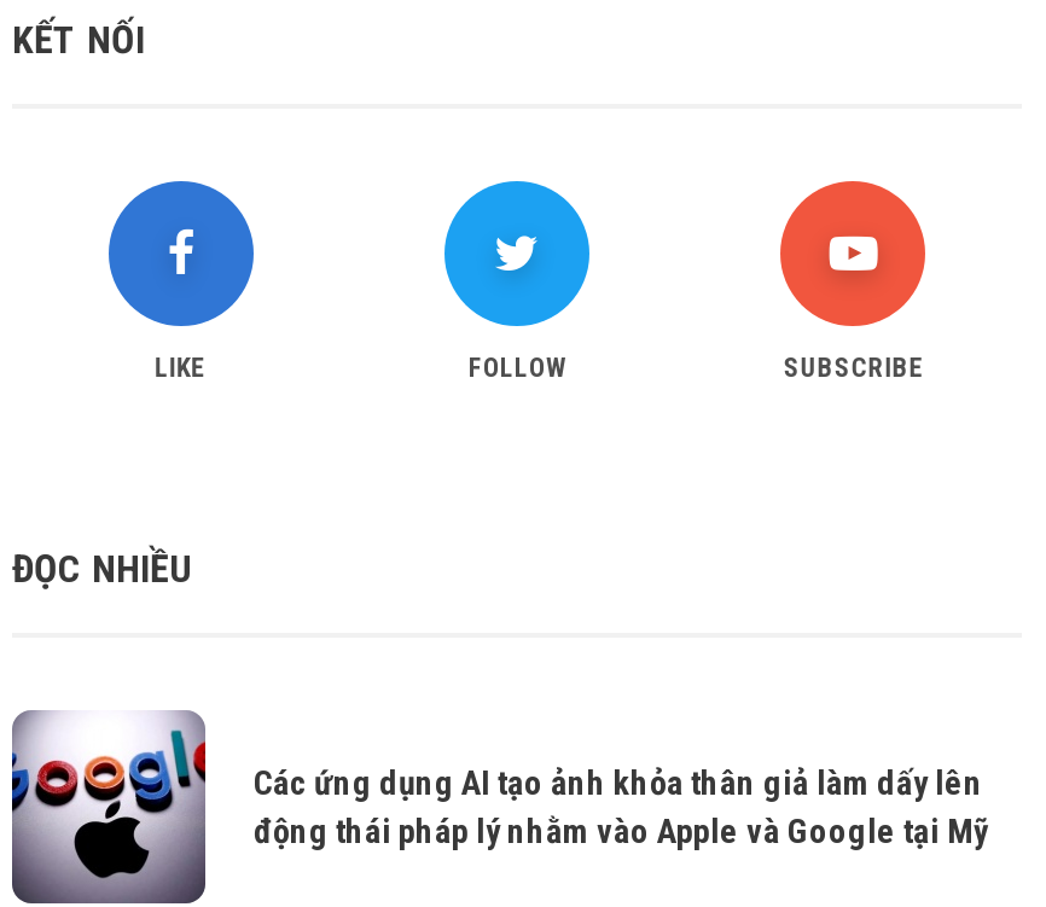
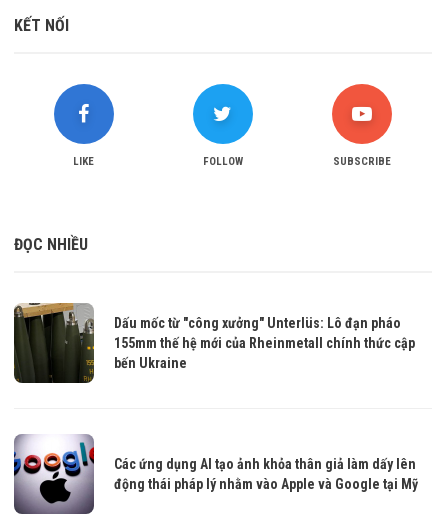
+ [image]
+ Dấu mốc từ "công xưởng" Unterlüs: Lô đạn pháo
+ 155mm thế hệ mới của Rheinmetall chính thức cập
+ bến Ukraine
